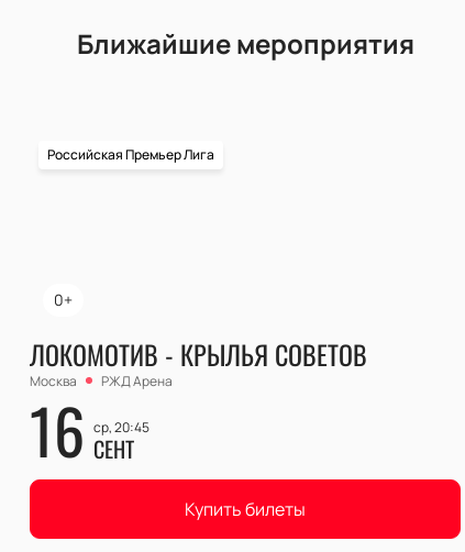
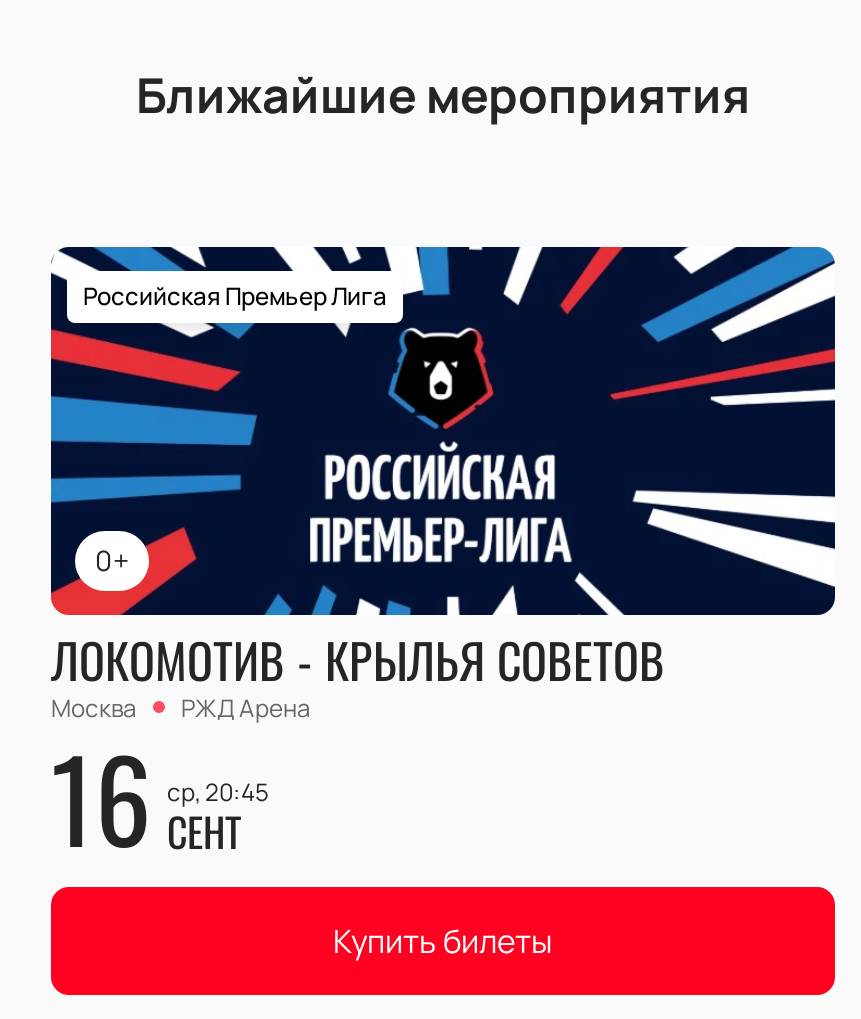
+ [image]
